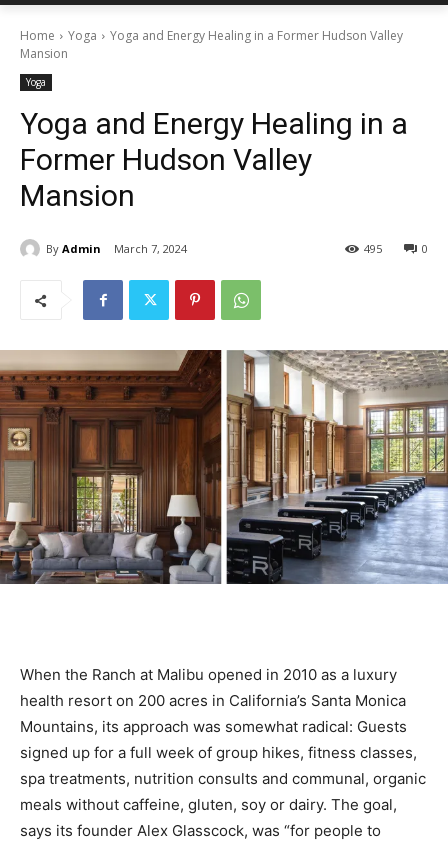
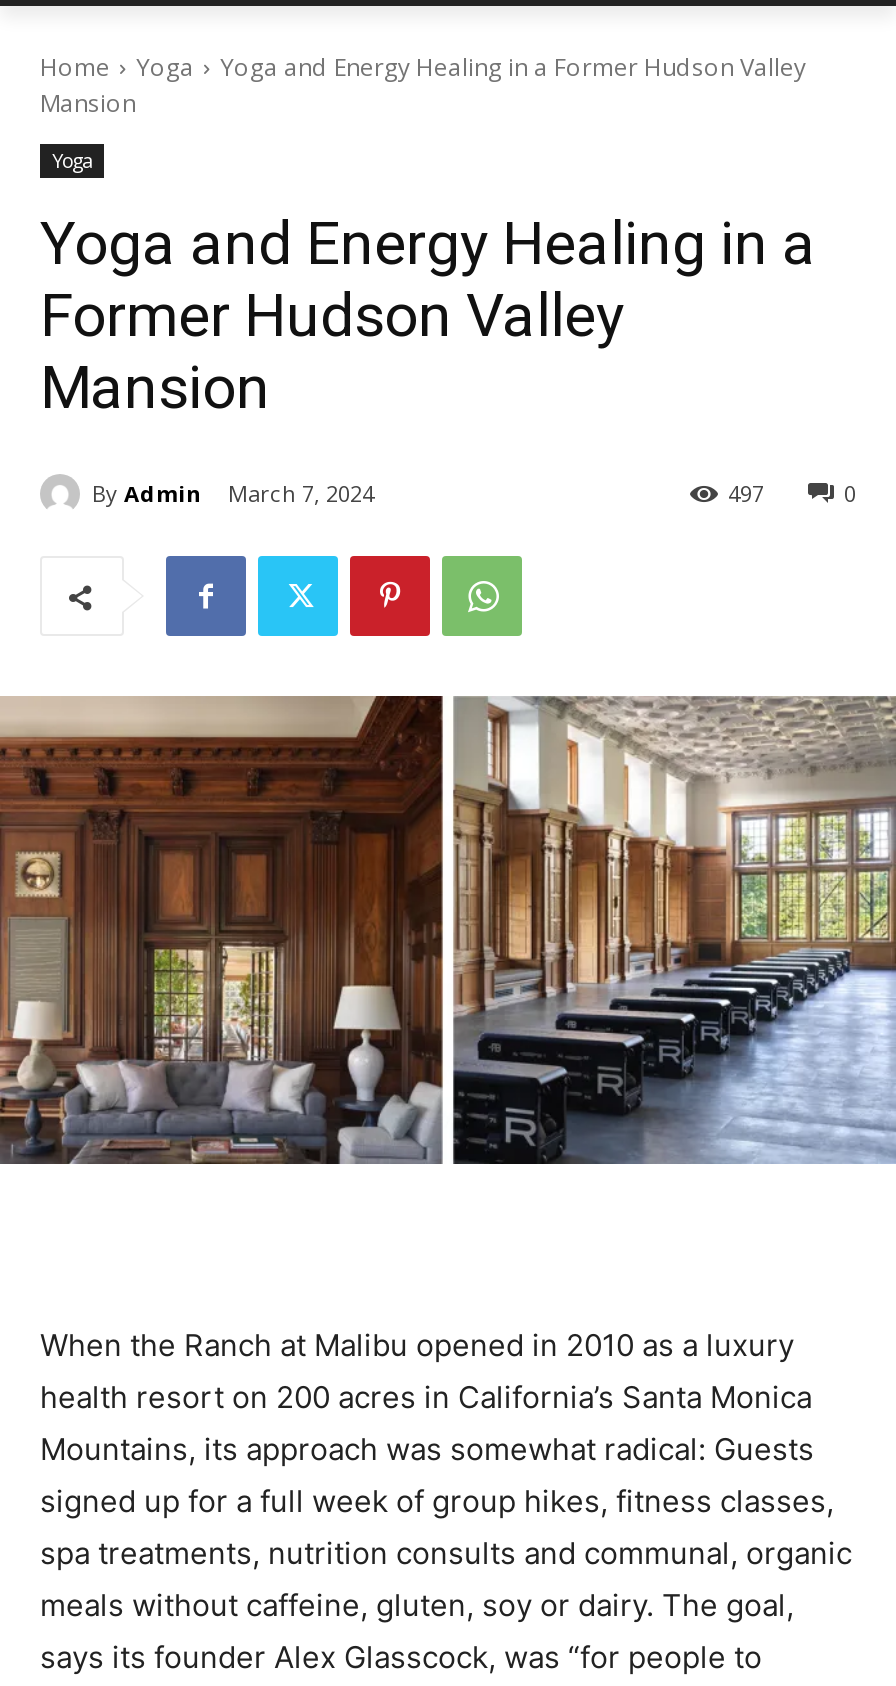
- 495
+ 497
